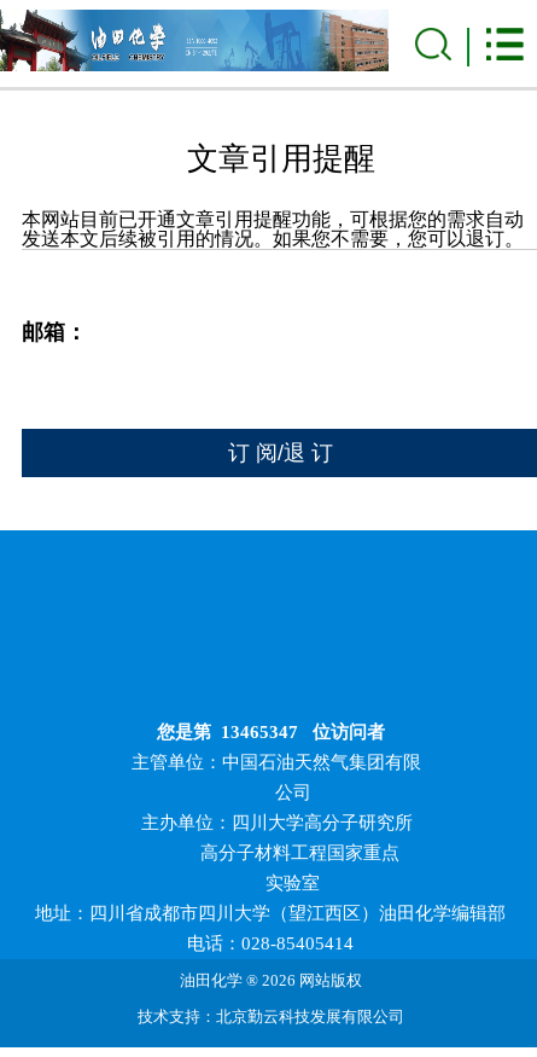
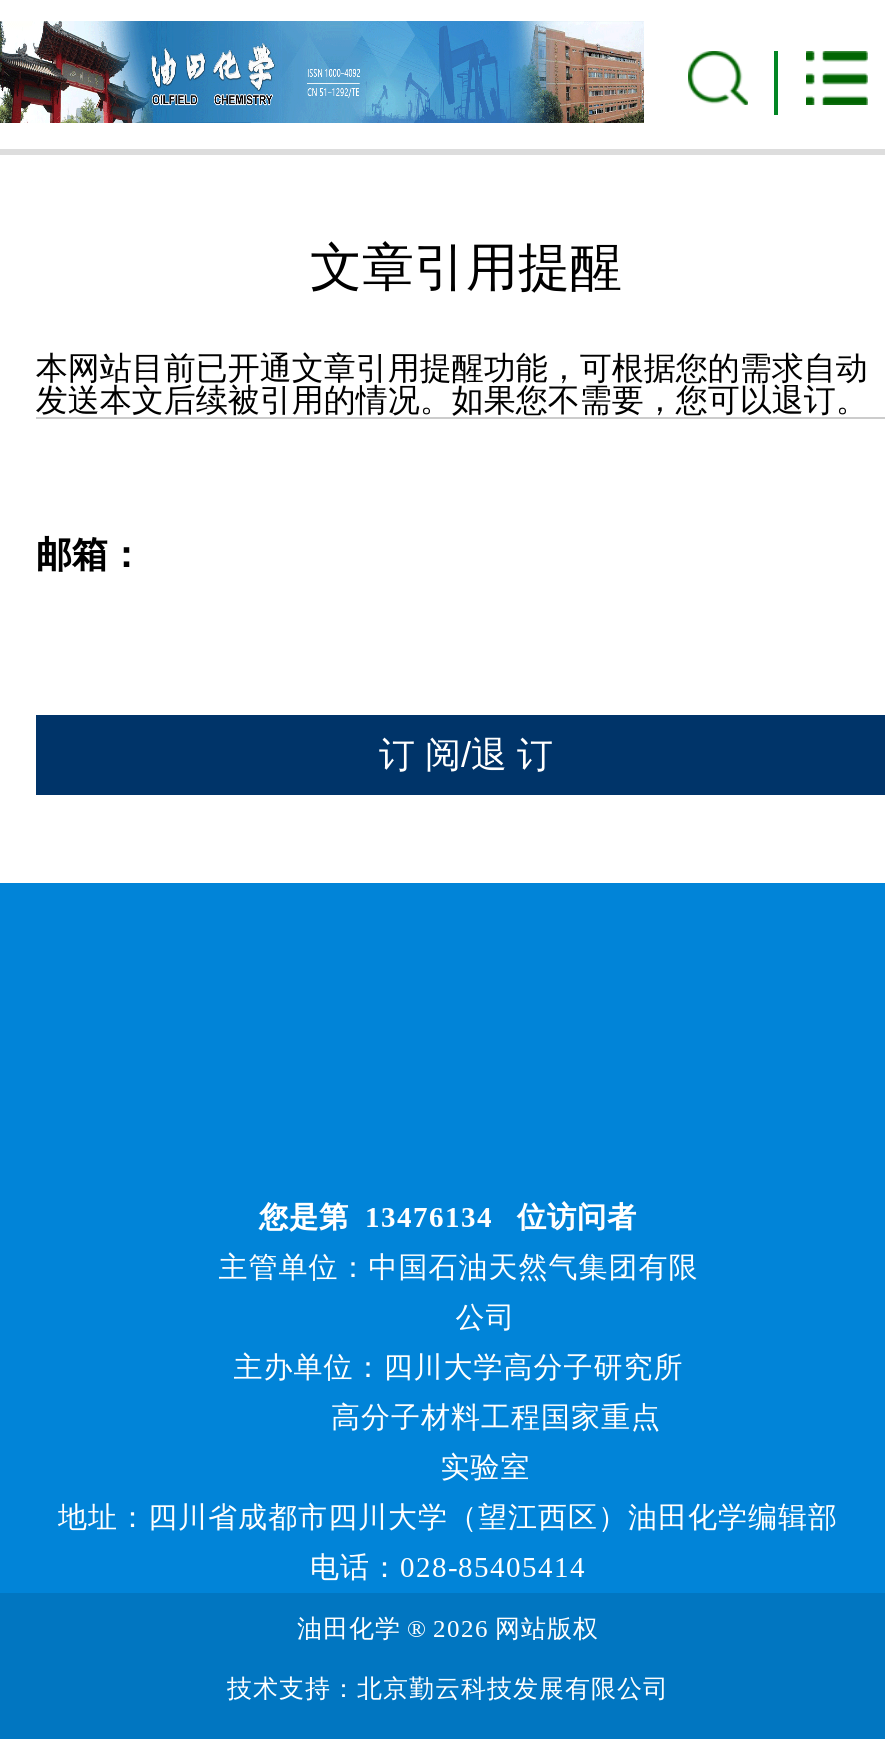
- 您是第13465347位访问者
+ 您是第13476134位访问者
